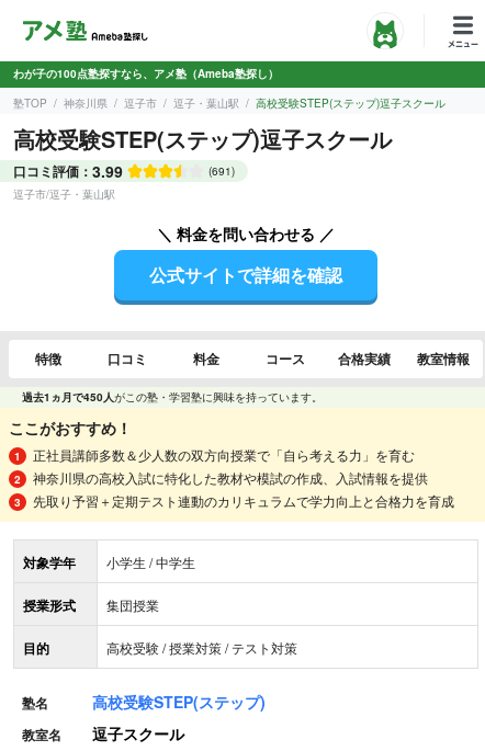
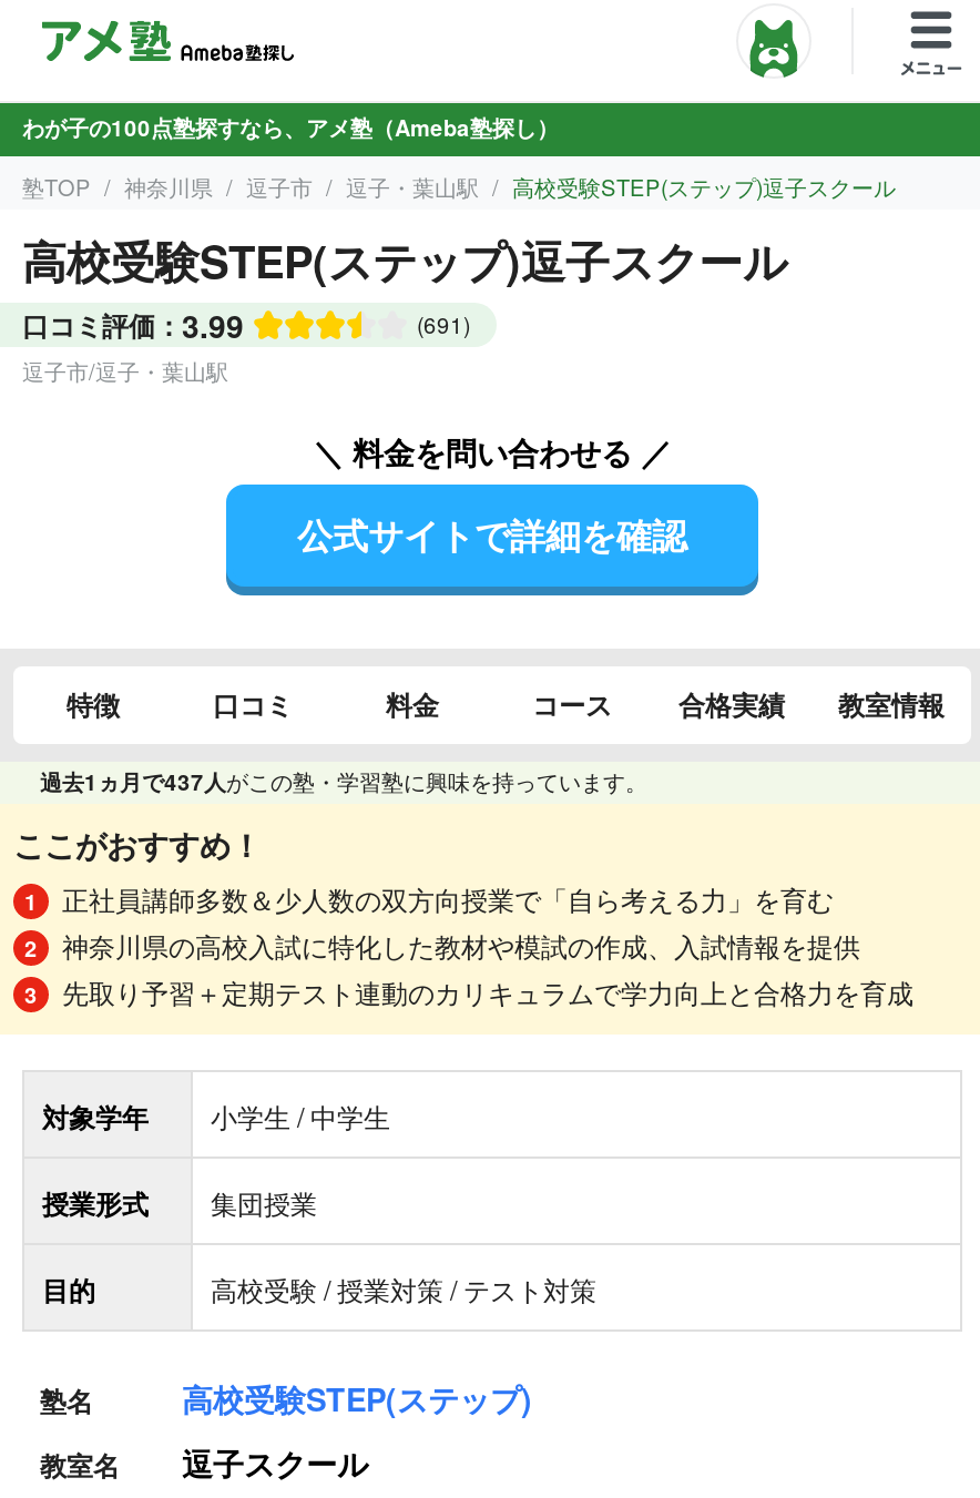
- 過去1ヵ月で450人がこの塾・学習塾に興味を持っています。
+ 過去1ヵ月で437人がこの塾・学習塾に興味を持っています。
